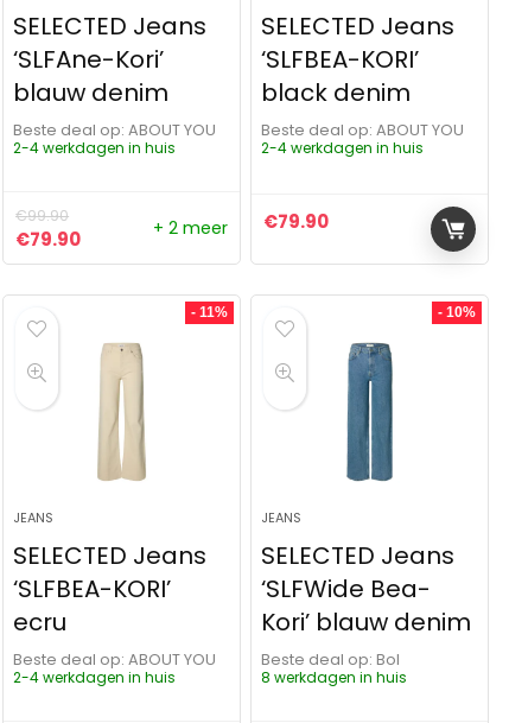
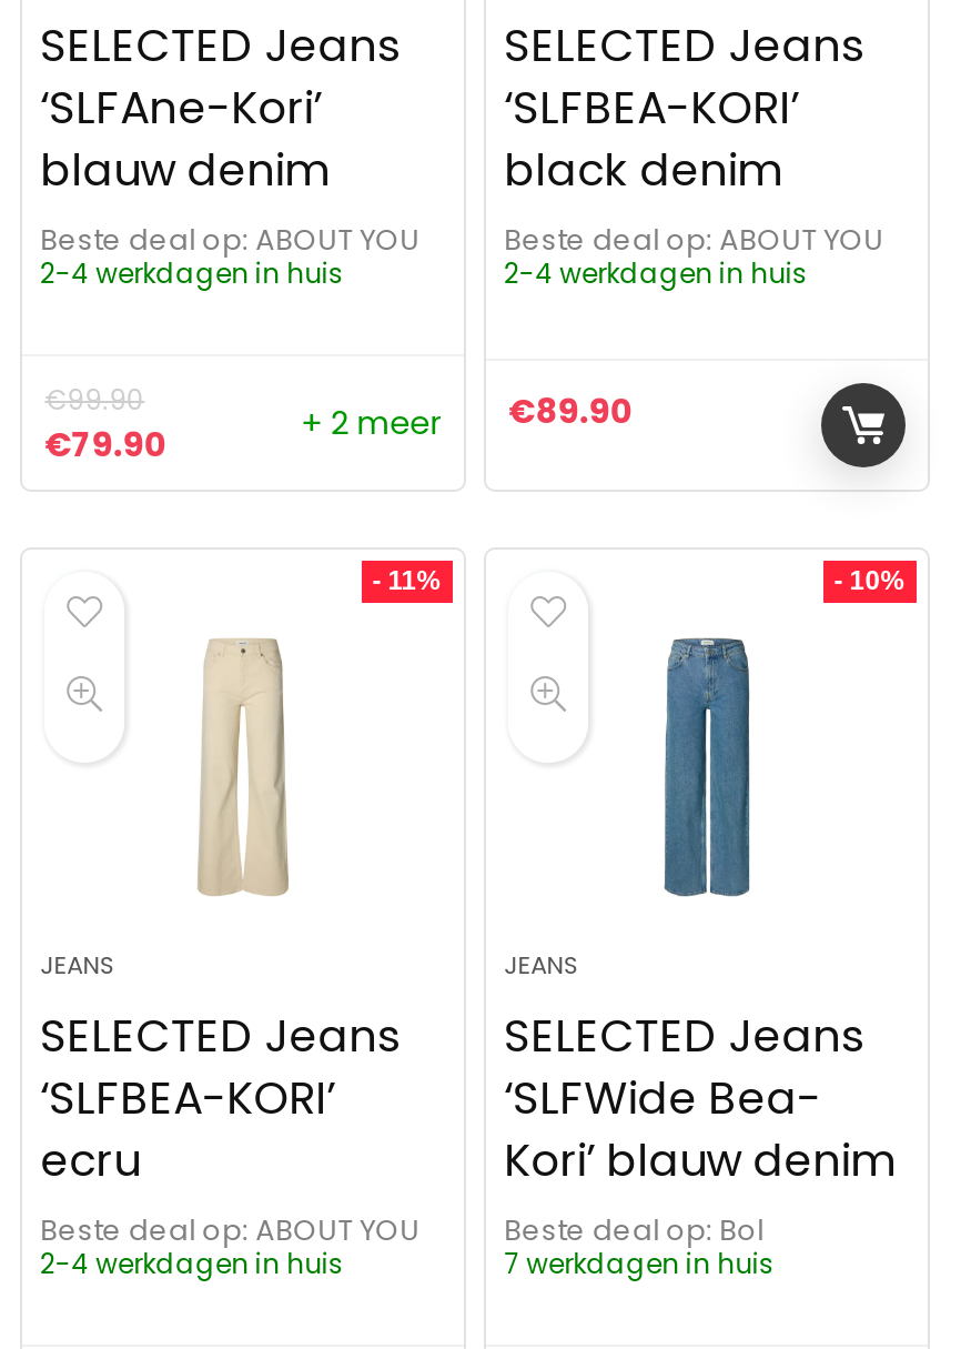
- €79.90
+ €89.90

- 8 werkdagen in huis
+ 7 werkdagen in huis
